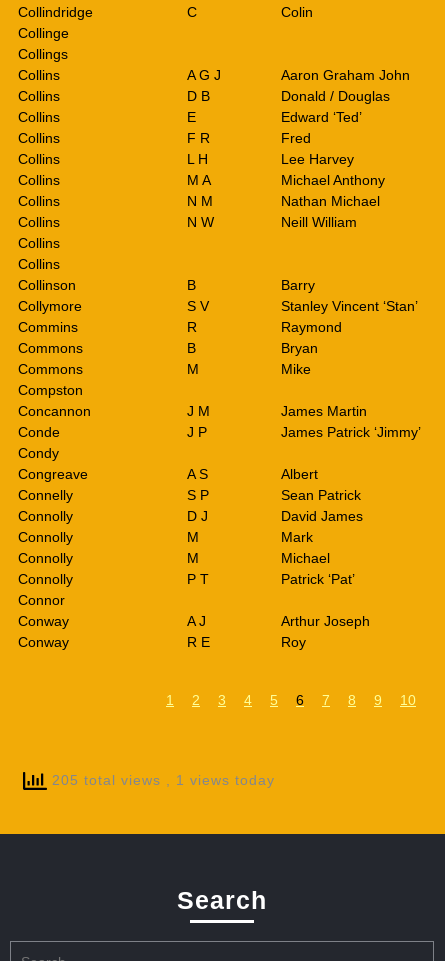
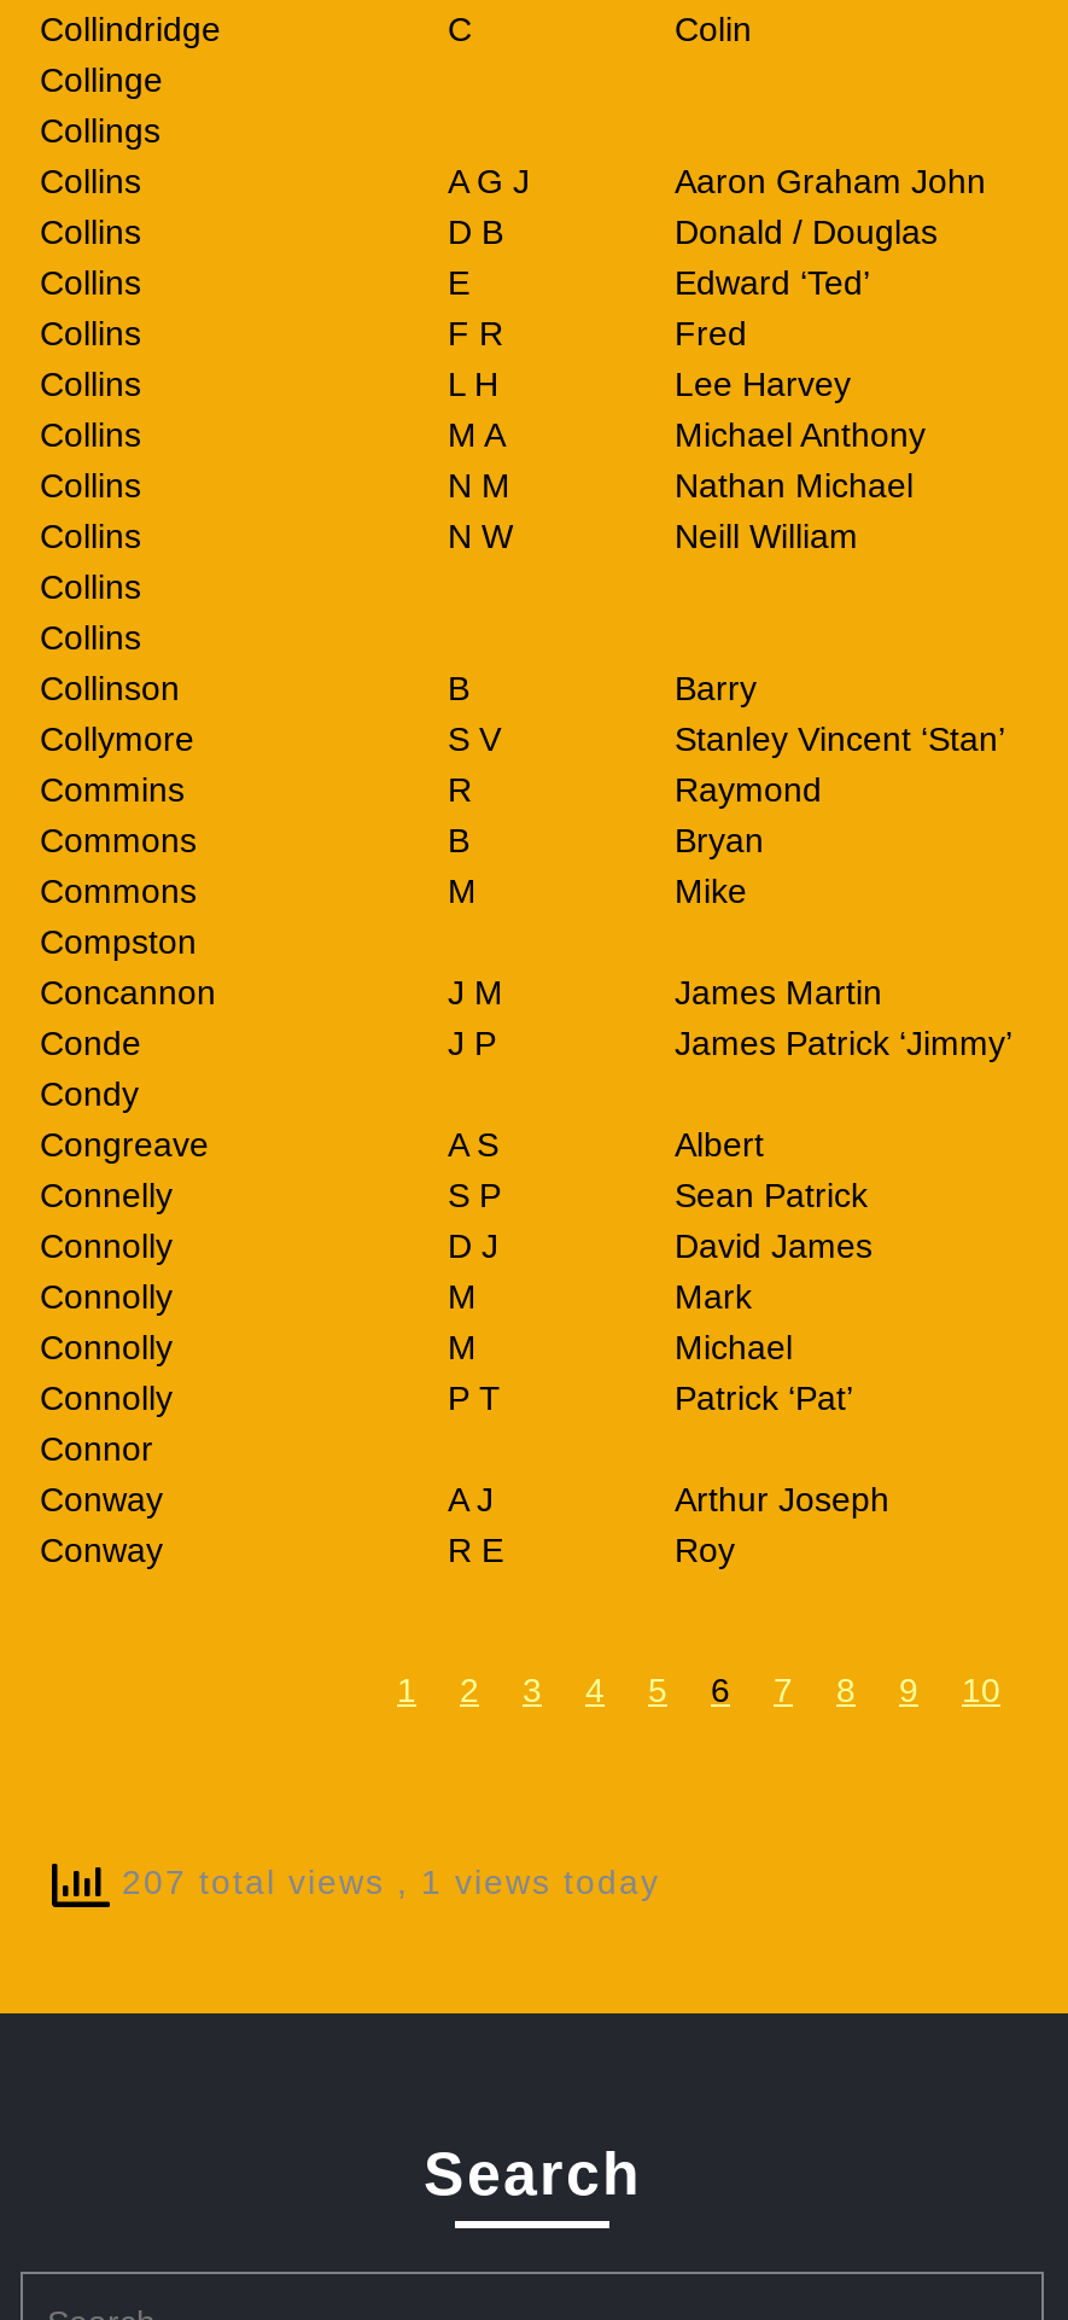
- 205 total views, 1 views today
+ 207 total views, 1 views today
